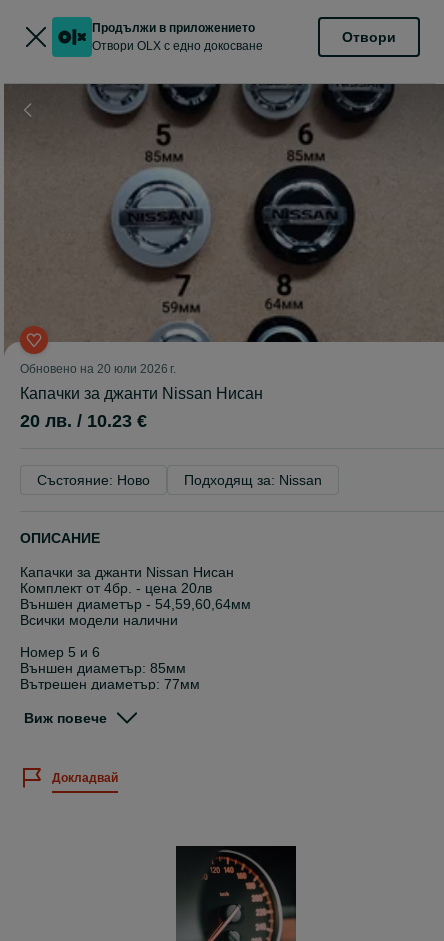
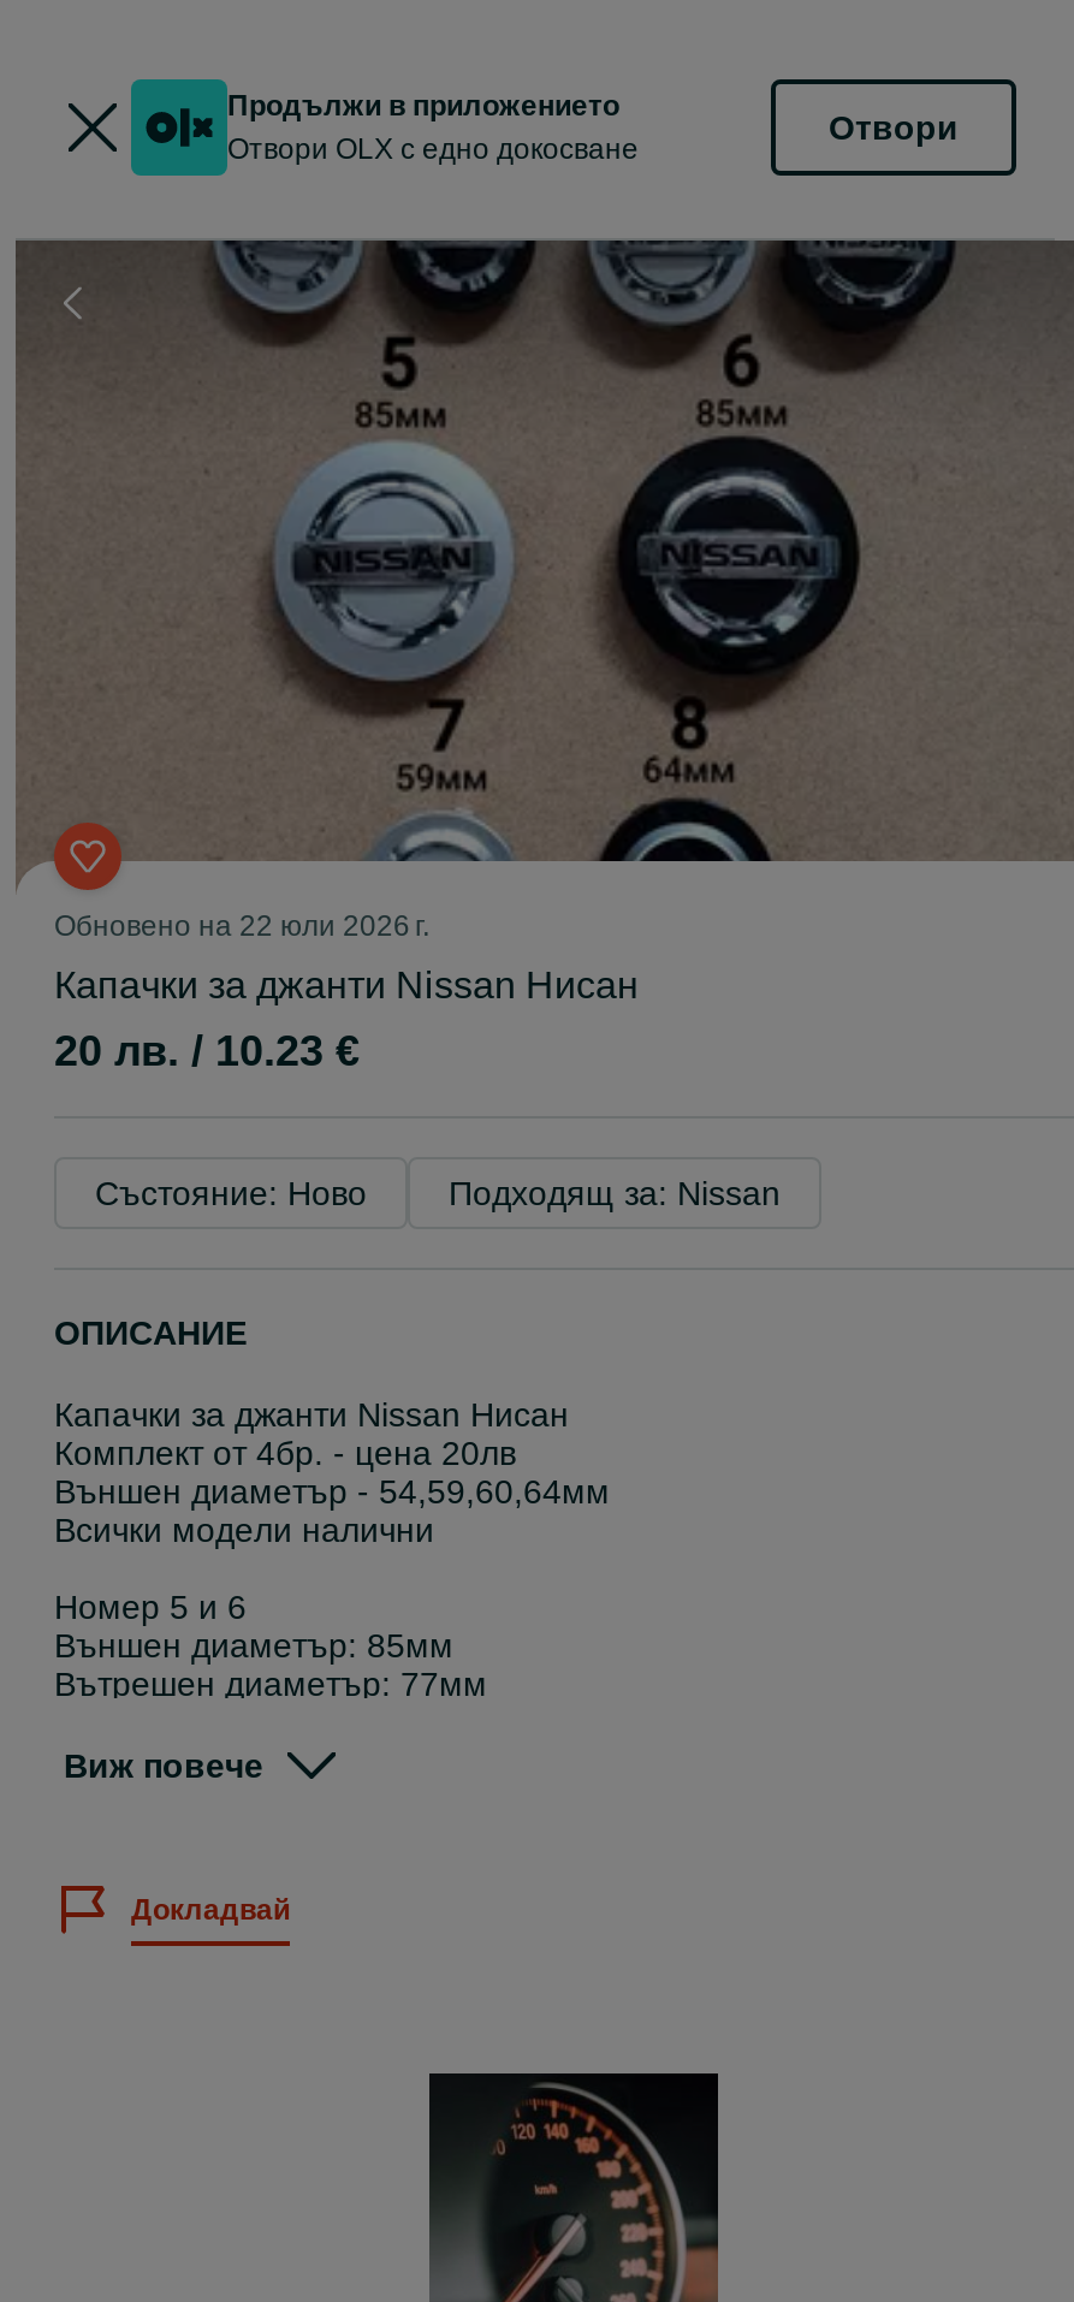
- Обновено на 20 юли 2026 г.
+ Обновено на 22 юли 2026 г.
